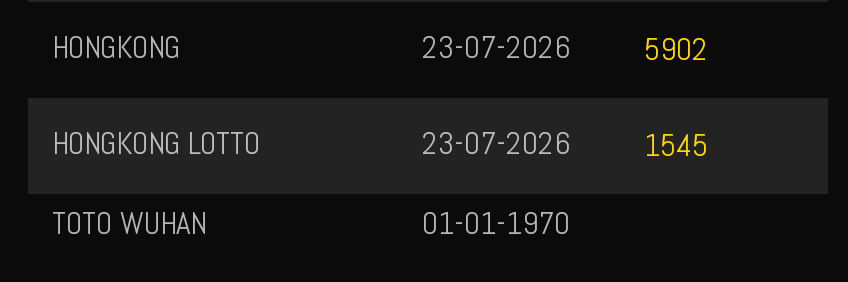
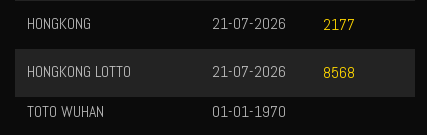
- 23-07-2026
+ 21-07-2026

- 5902
+ 2177

- 23-07-2026
+ 21-07-2026

- 1545
+ 8568
